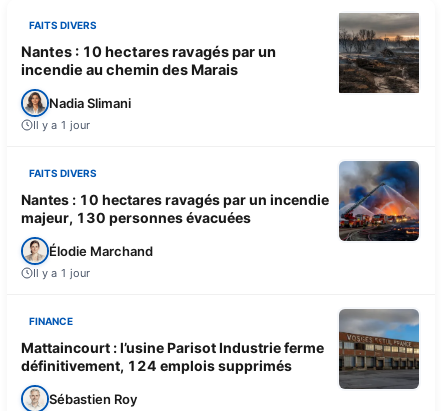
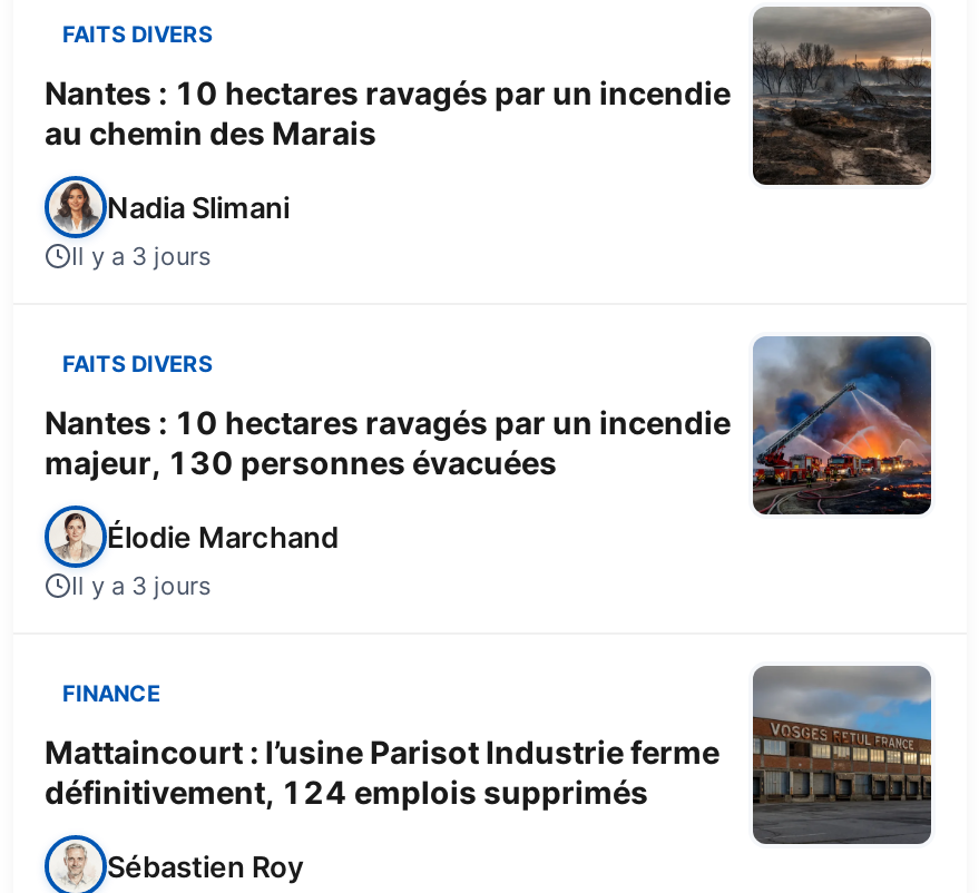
- Il y a 1 jour
+ Il y a 3 jours

- Il y a 1 jour
+ Il y a 3 jours
